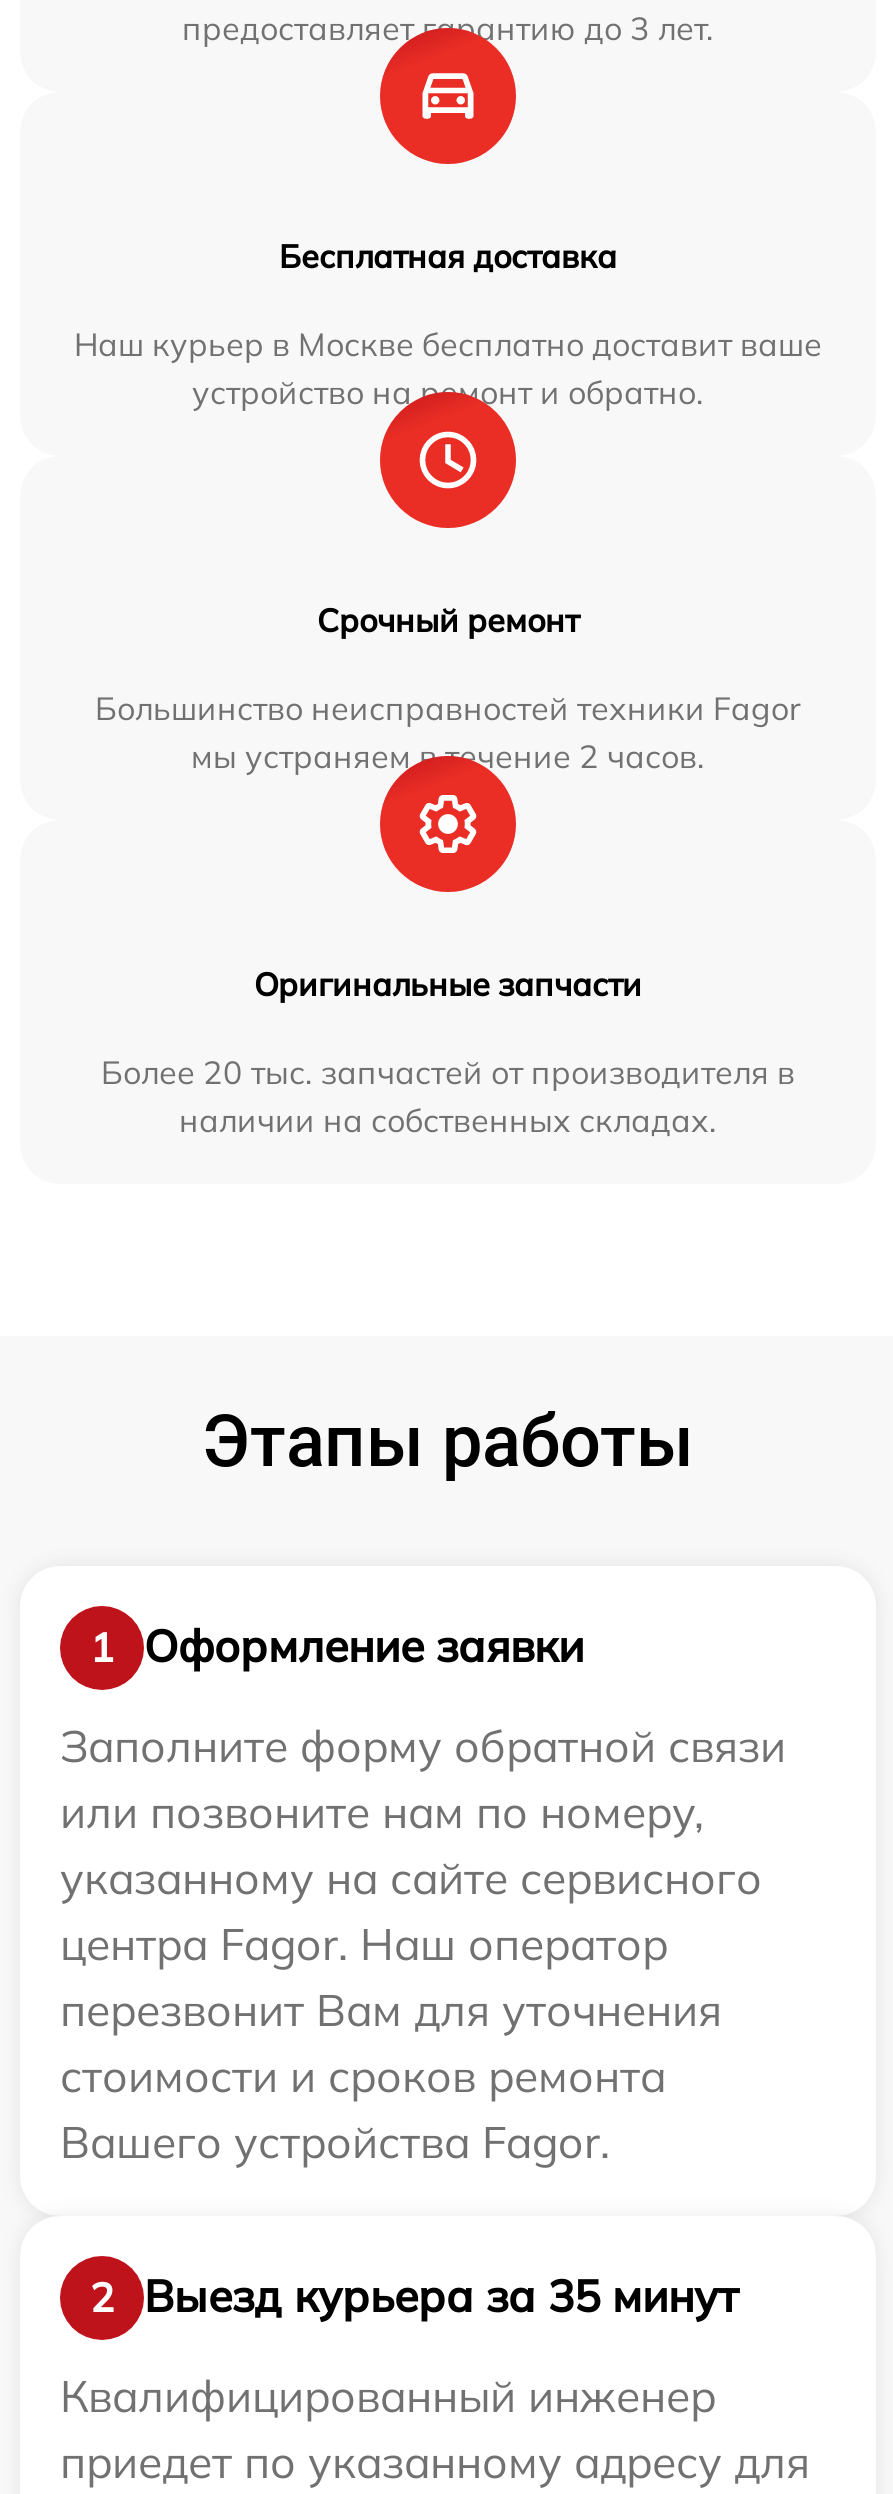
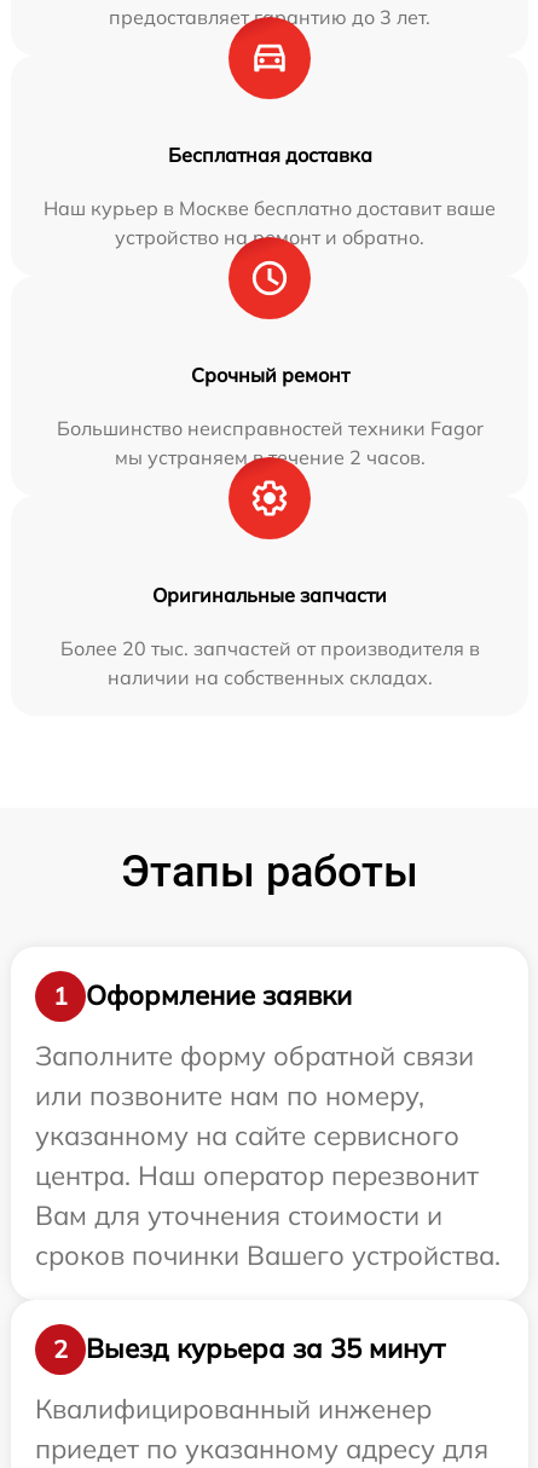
- центра Fagor. Наш оператор
- перезвонит Вам для уточнения
- стоимости и сроков ремонта
- Вашего устройства Fagor.
+ центра. Наш оператор перезвонит
+ Вам для уточнения стоимости и
+ сроков починки Вашего устройства.
